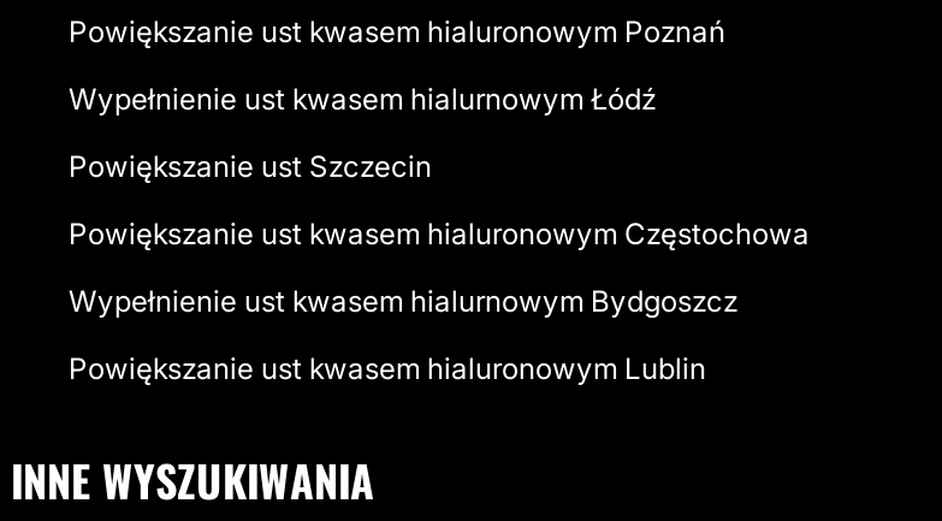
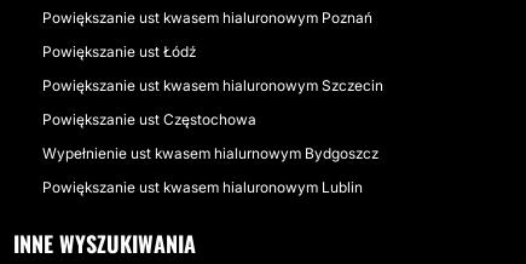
- Wypełnienie ust kwasem hialurnowym Łódź
+ Powiększanie ust Łódź

- Powiększanie ust Szczecin
+ Powiększanie ust kwasem hialuronowym Szczecin

- Powiększanie ust kwasem hialuronowym Częstochowa
+ Powiększanie ust Częstochowa
